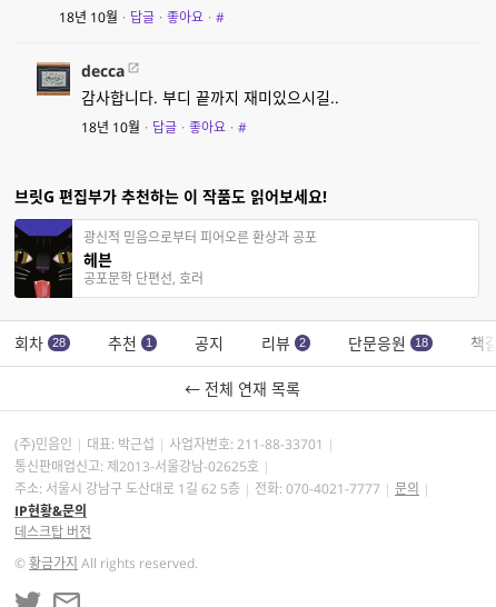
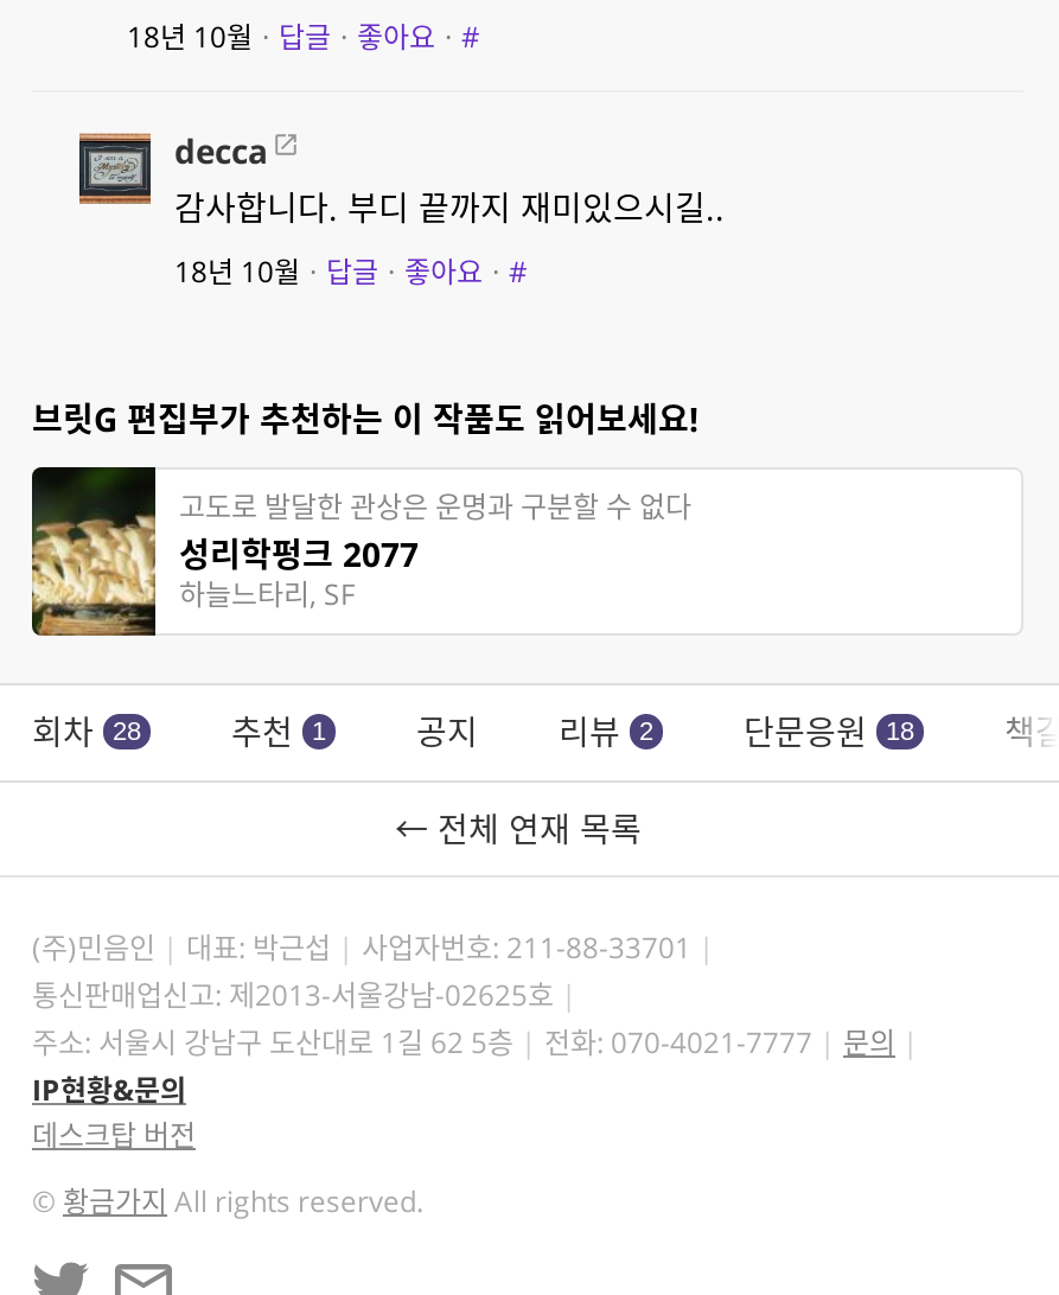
- [image]
- 광신적 믿음으로부터 피어오른 환상과 공포
- 헤븐
- 공포문학 단편선, 호러
+ [image]
+ 고도로 발달한 관상은 운명과 구분할 수 없다
+ 성리학펑크 2077
+ 하늘느타리, SF
